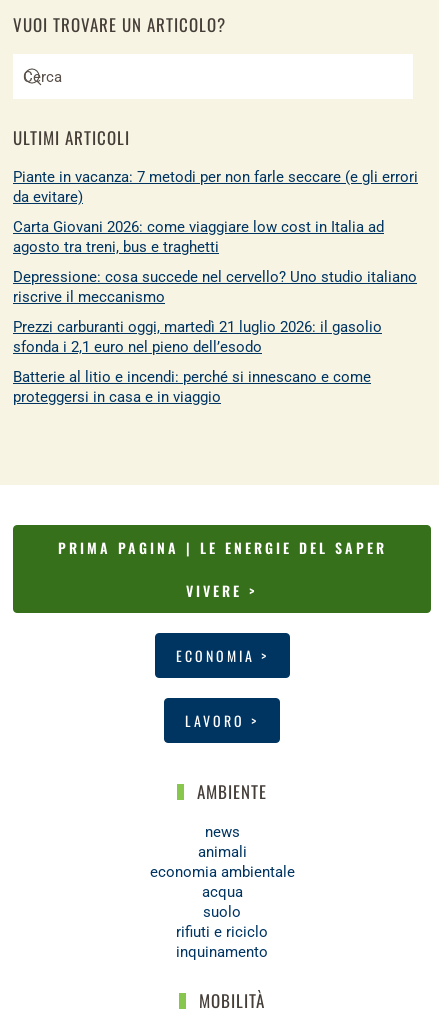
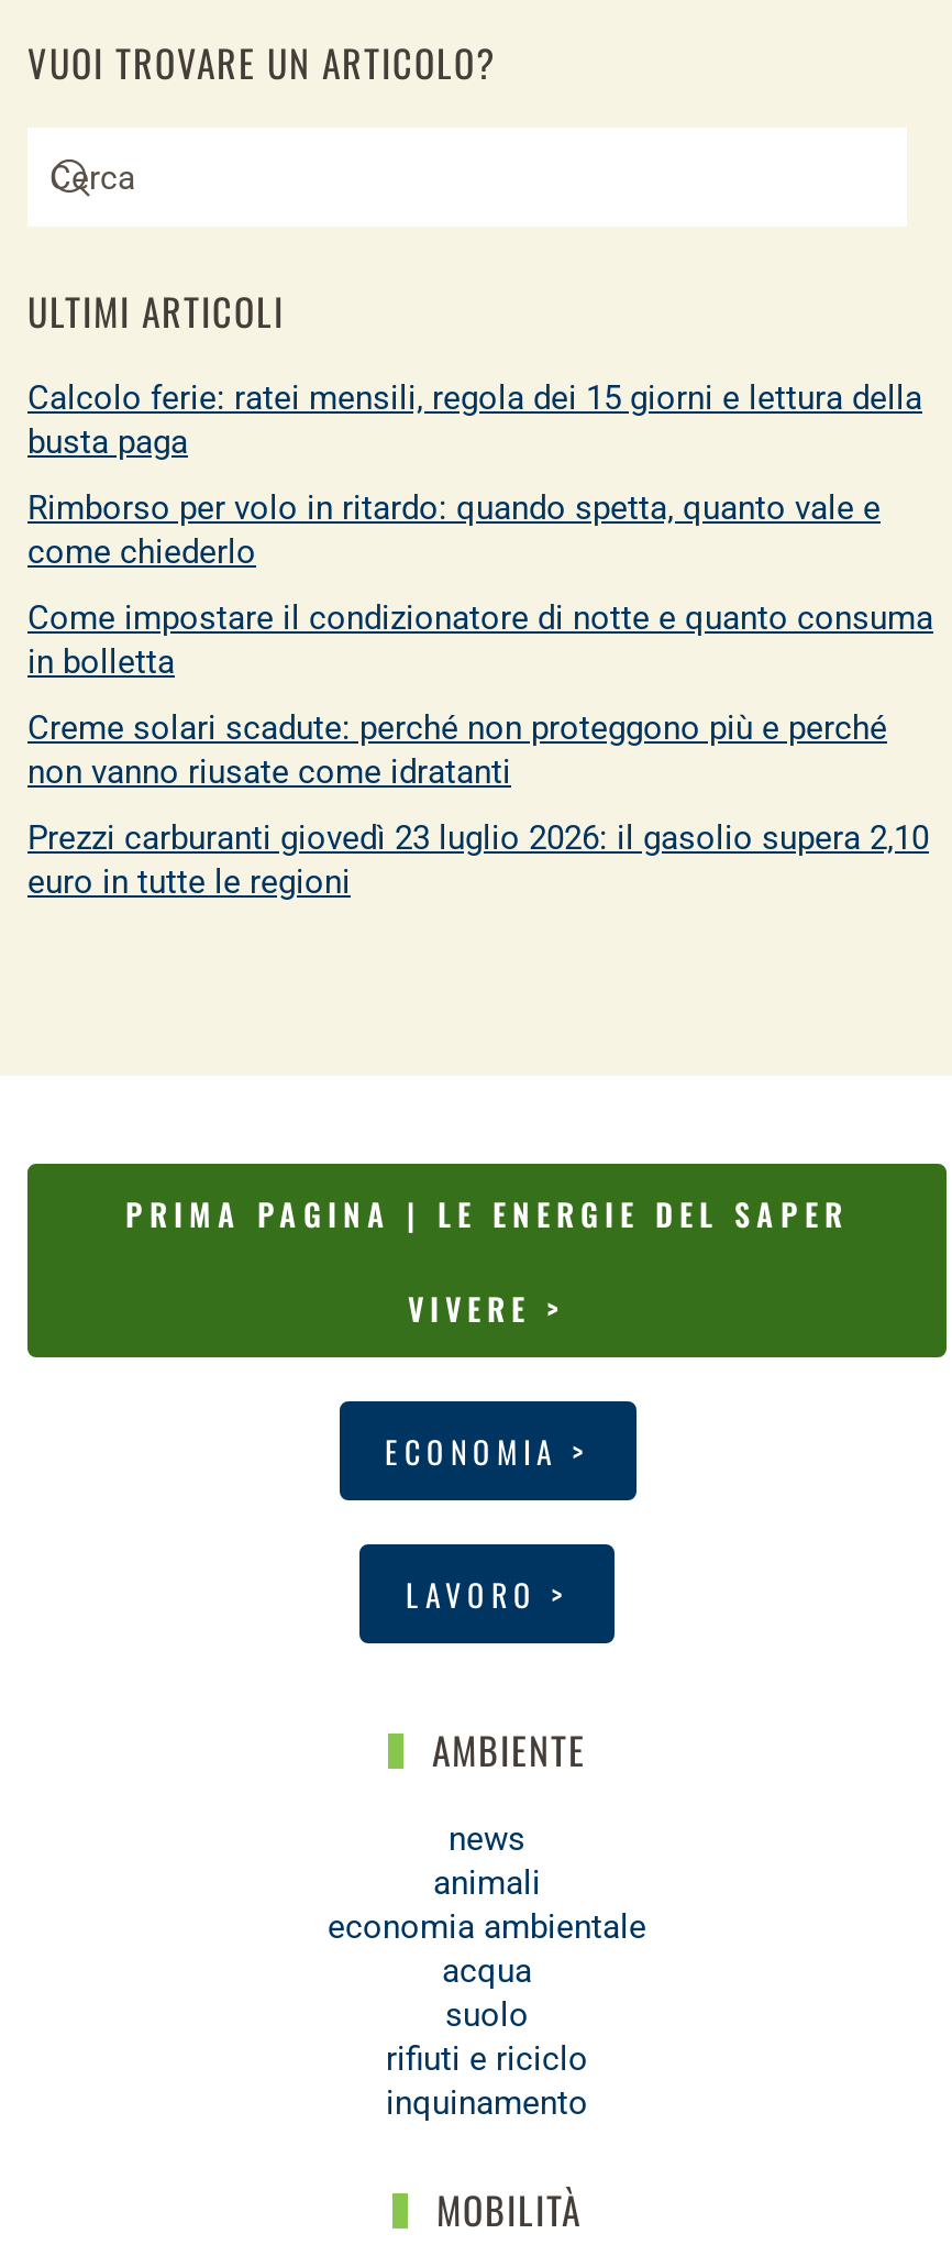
- Piante in vacanza: 7 metodi per non farle seccare (e gli errori
- da evitare)
+ Calcolo ferie: ratei mensili, regola dei 15 giorni e lettura della
+ busta paga

- Carta Giovani 2026: come viaggiare low cost in Italia ad
- agosto tra treni, bus e traghetti
+ Rimborso per volo in ritardo: quando spetta, quanto vale e
+ come chiederlo

- Depressione: cosa succede nel cervello? Uno studio italiano
- riscrive il meccanismo
+ Come impostare il condizionatore di notte e quanto consuma
+ in bolletta

- Prezzi carburanti oggi, martedì 21 luglio 2026: il gasolio
- sfonda i 2,1 euro nel pieno dell’esodo
+ Creme solari scadute: perché non proteggono più e perché
+ non vanno riusate come idratanti

- Batterie al litio e incendi: perché si innescano e come
- proteggersi in casa e in viaggio
+ Prezzi carburanti giovedì 23 luglio 2026: il gasolio supera 2,10
+ euro in tutte le regioni
